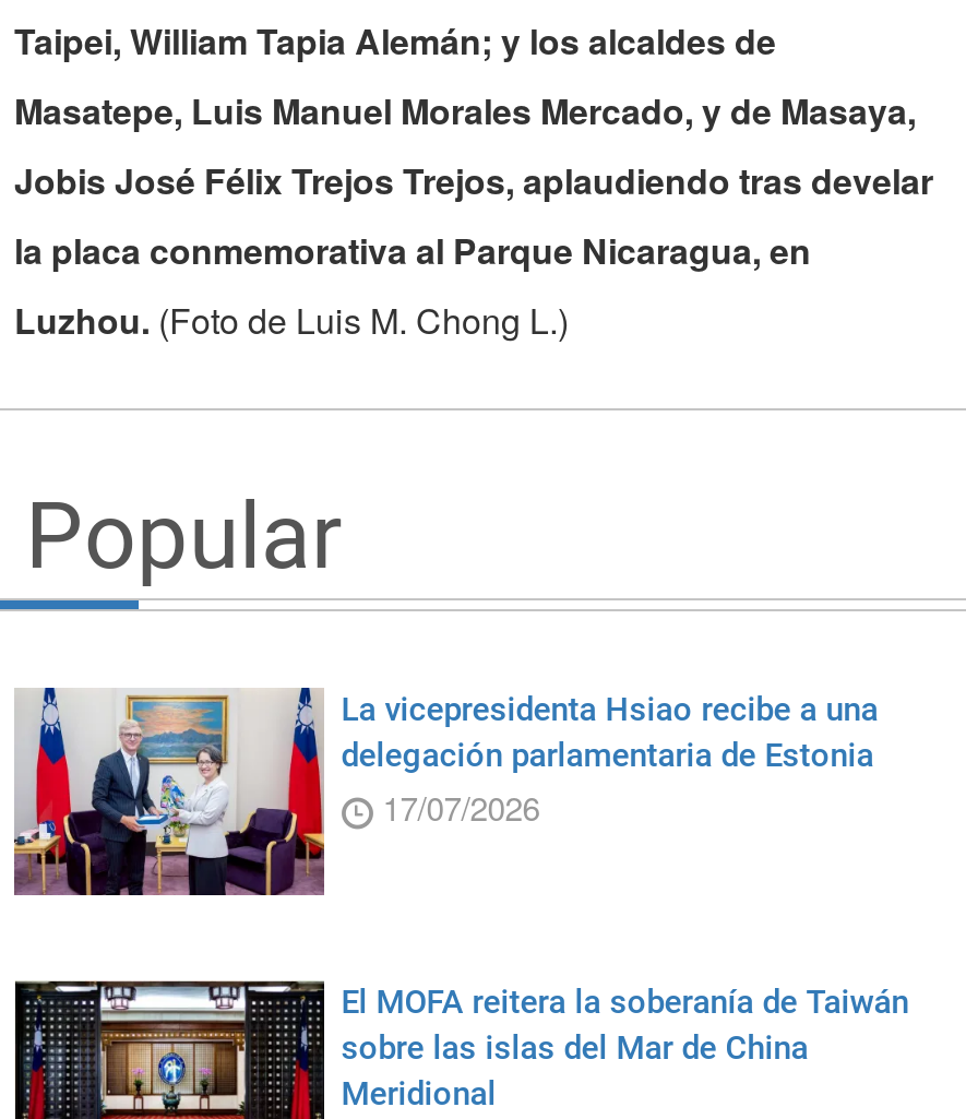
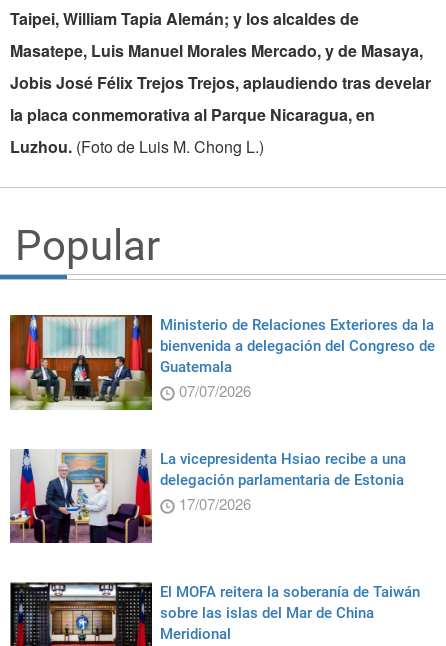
+ [image]
+ Ministerio de Relaciones Exteriores da la
+ bienvenida a delegación del Congreso de
+ Guatemala
+ 07/07/2026
